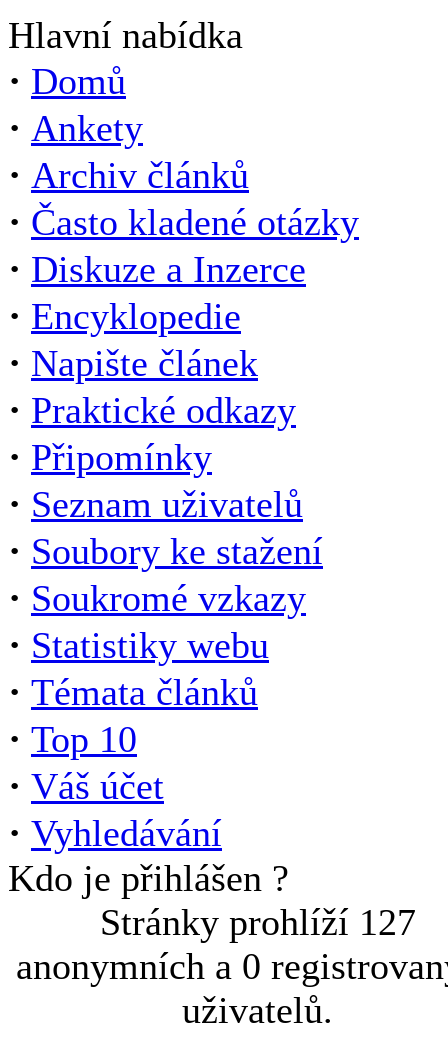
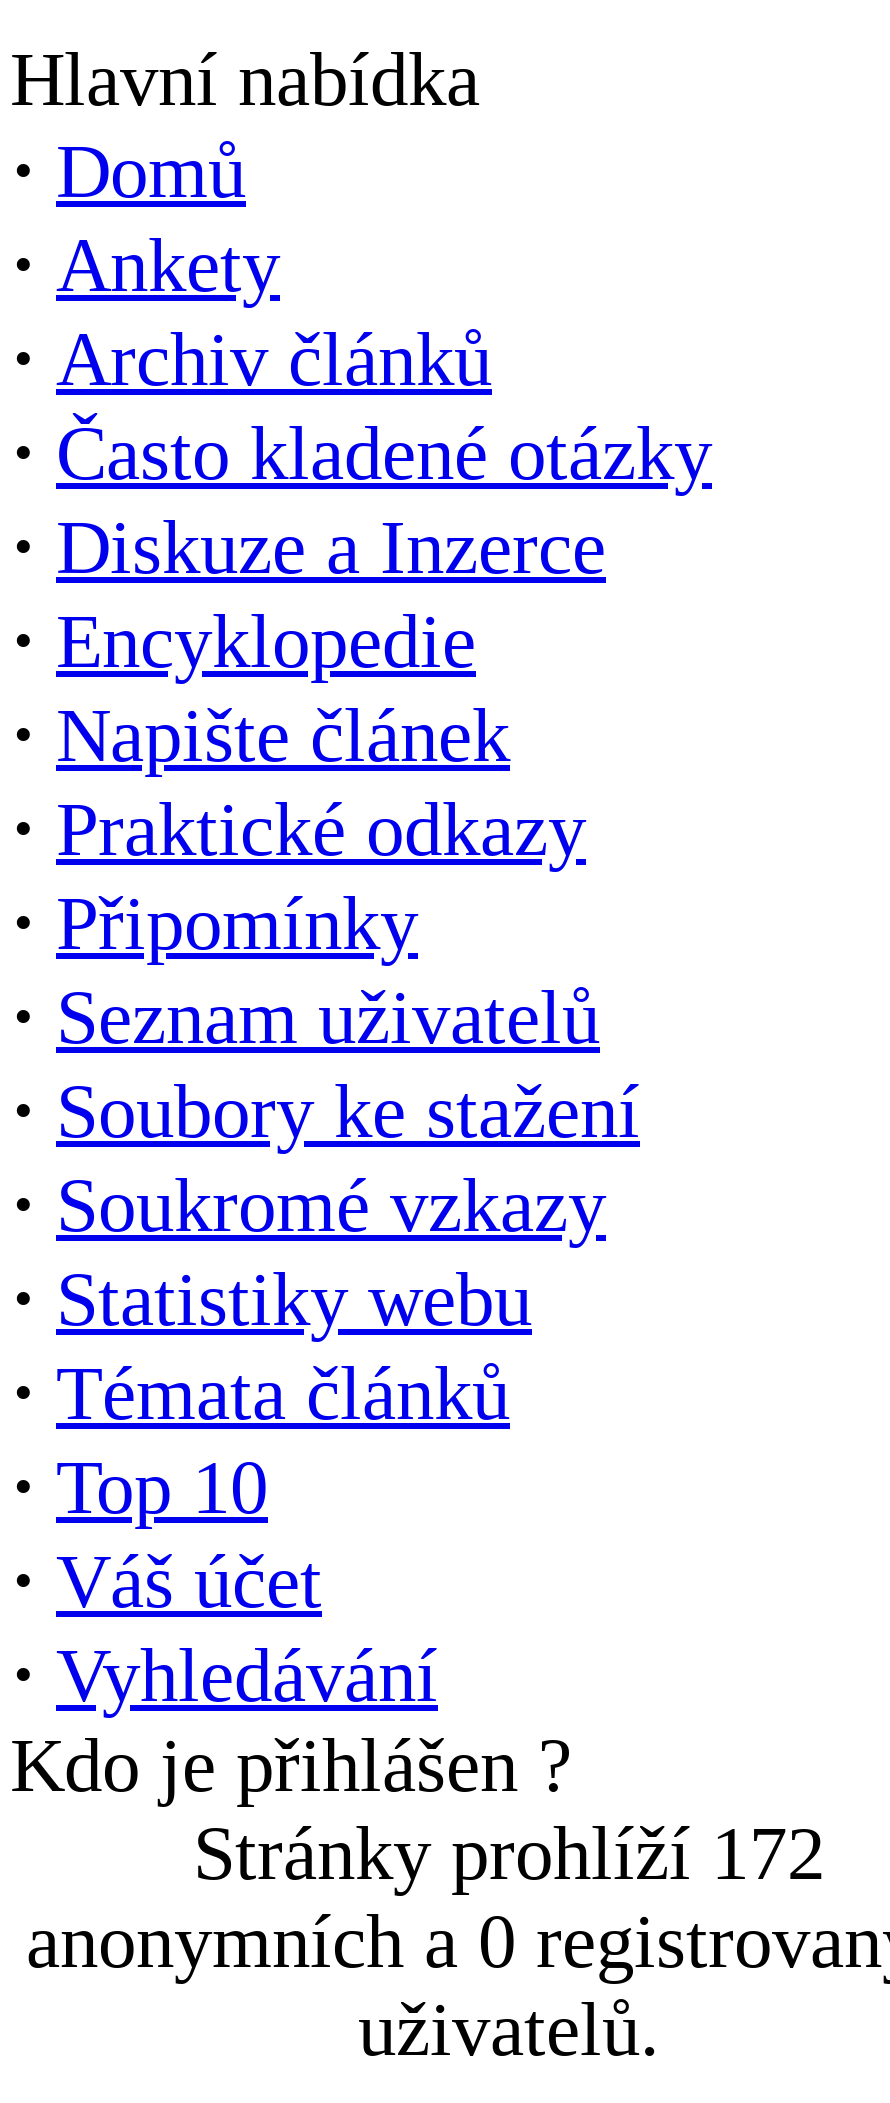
- Stránky prohlíží 127
+ Stránky prohlíží 172
